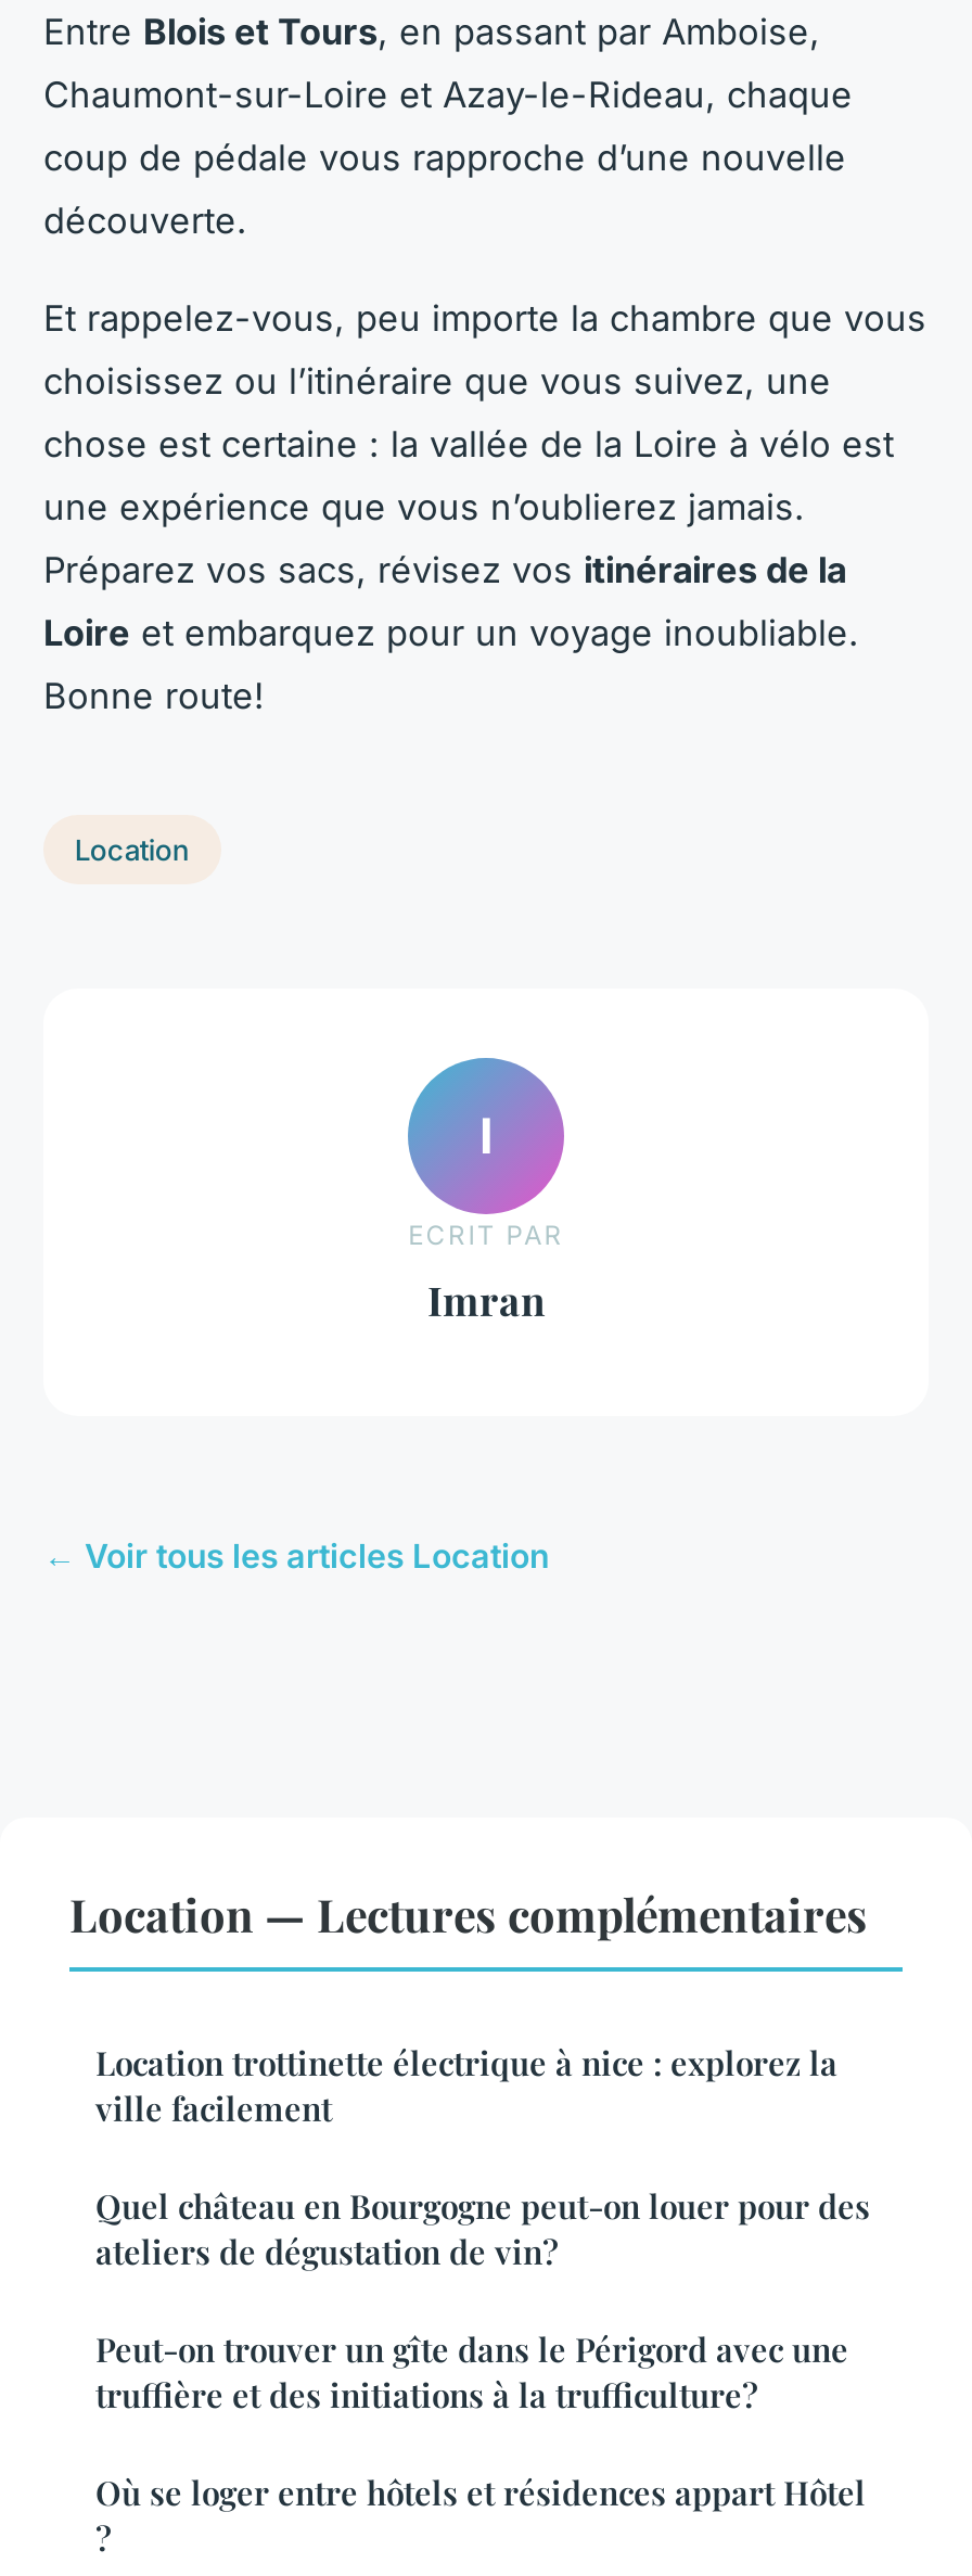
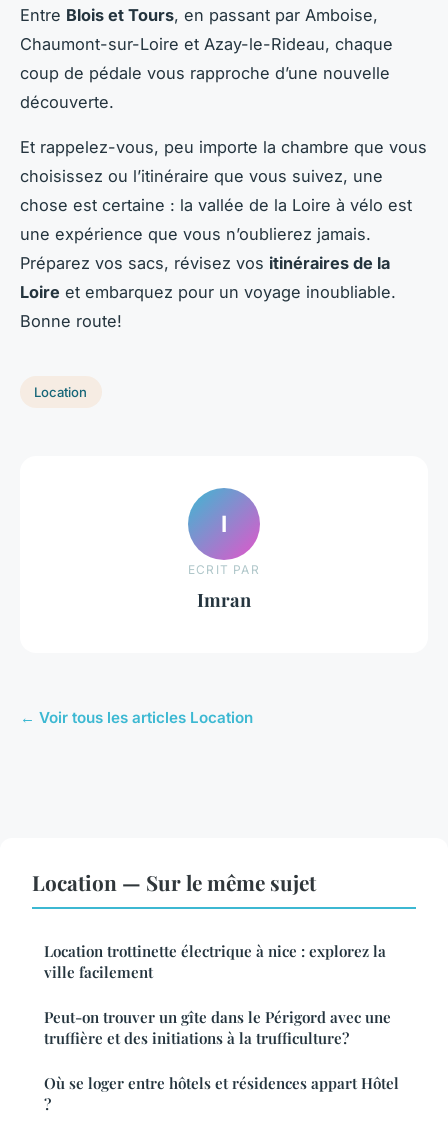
- Location — Lectures complémentaires
+ Location — Sur le même sujet

- Quel château en Bourgogne peut-on louer pour des
- ateliers de dégustation de vin?
